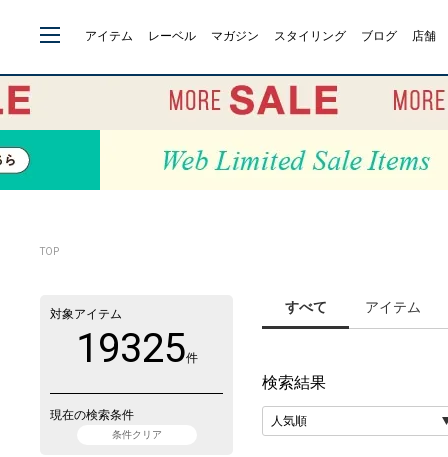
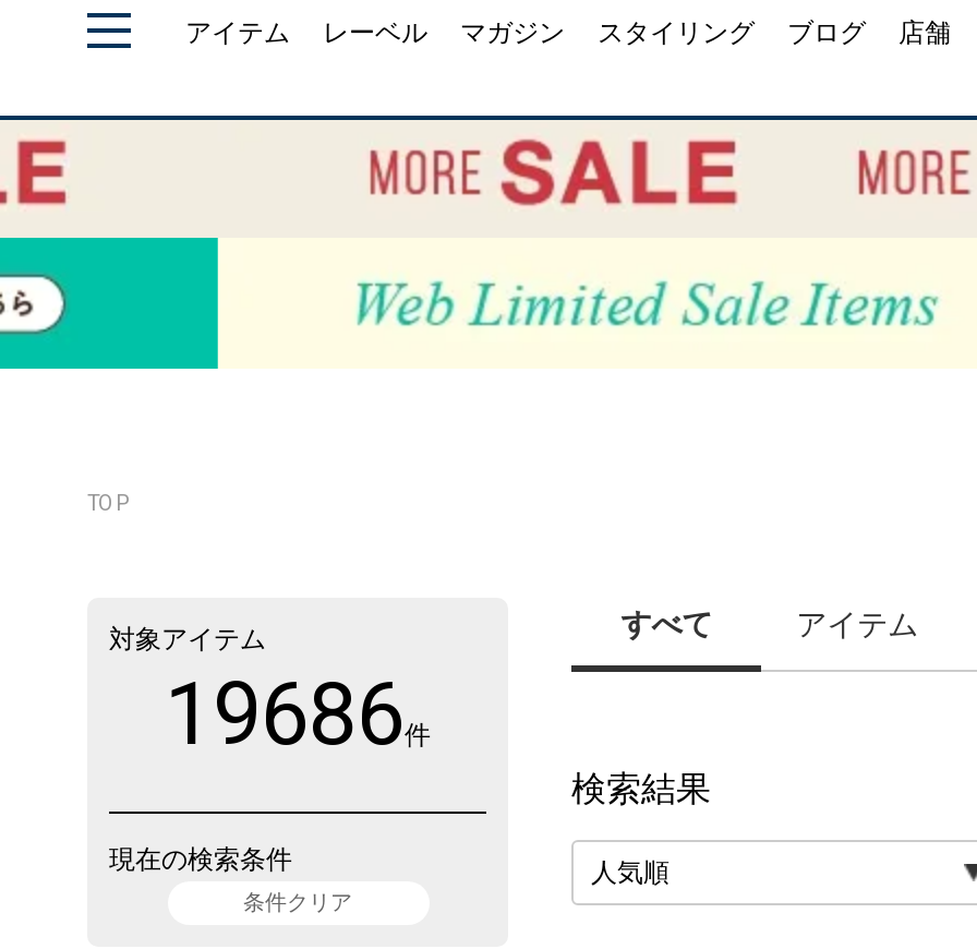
- 19325件
+ 19686件
